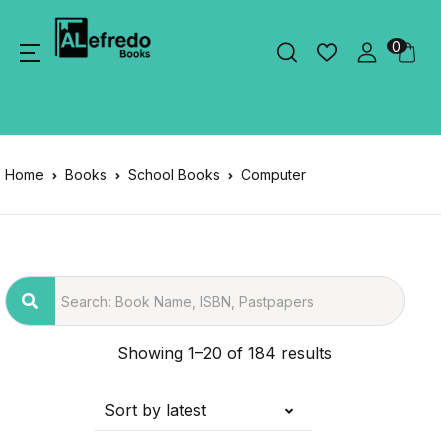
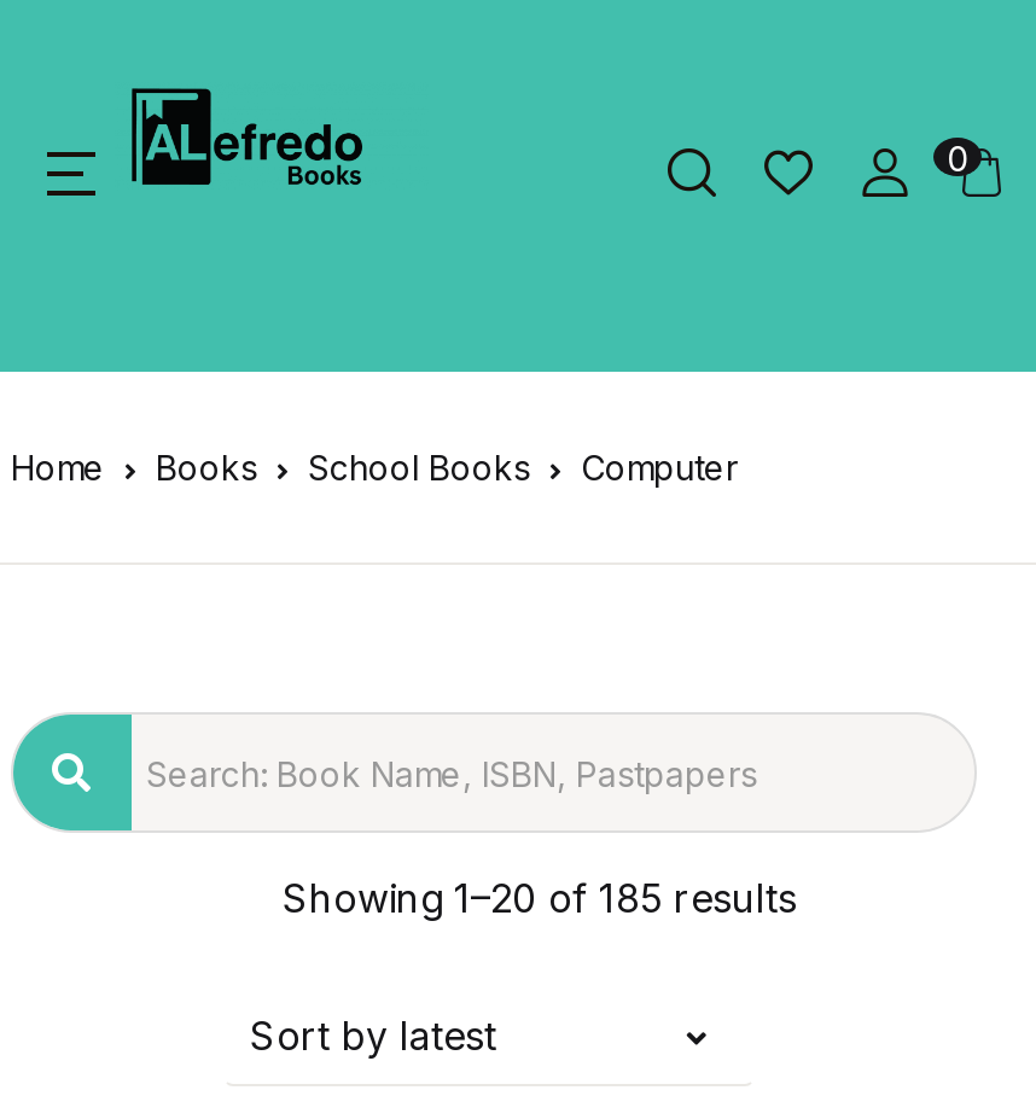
- Showing 1–20 of 184 results
+ Showing 1–20 of 185 results
